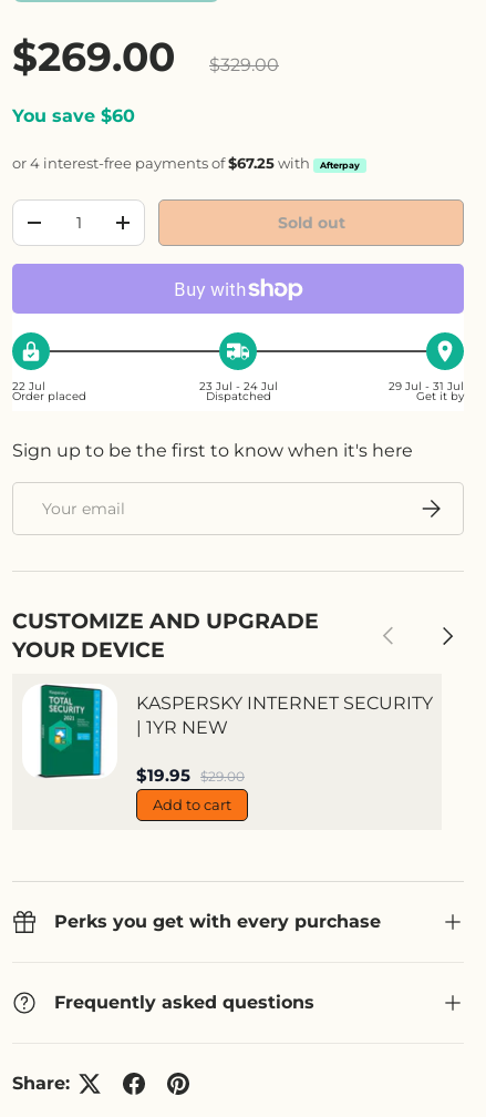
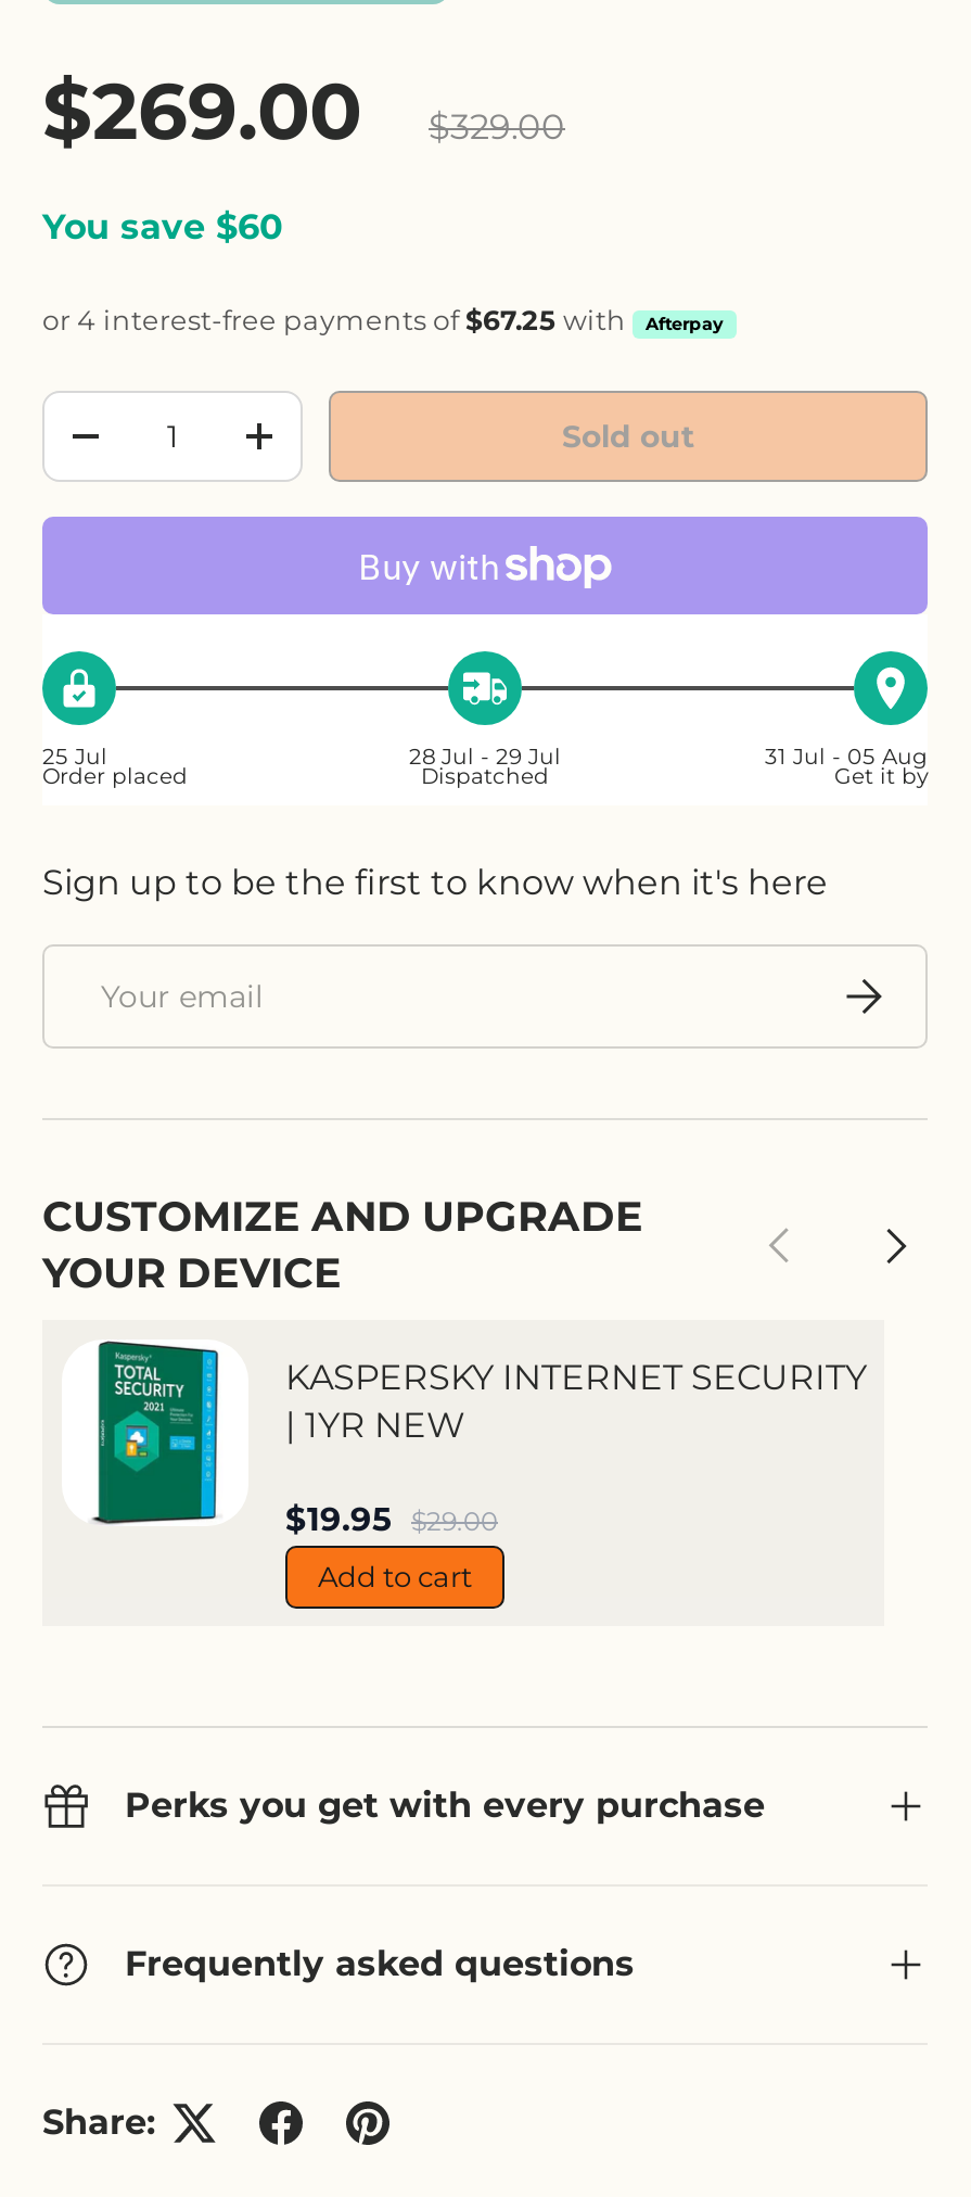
- 22 Jul
+ 25 Jul

- 23 Jul - 24 Jul
+ 28 Jul - 29 Jul

- 29 Jul - 31 Jul
+ 31 Jul - 05 Aug
